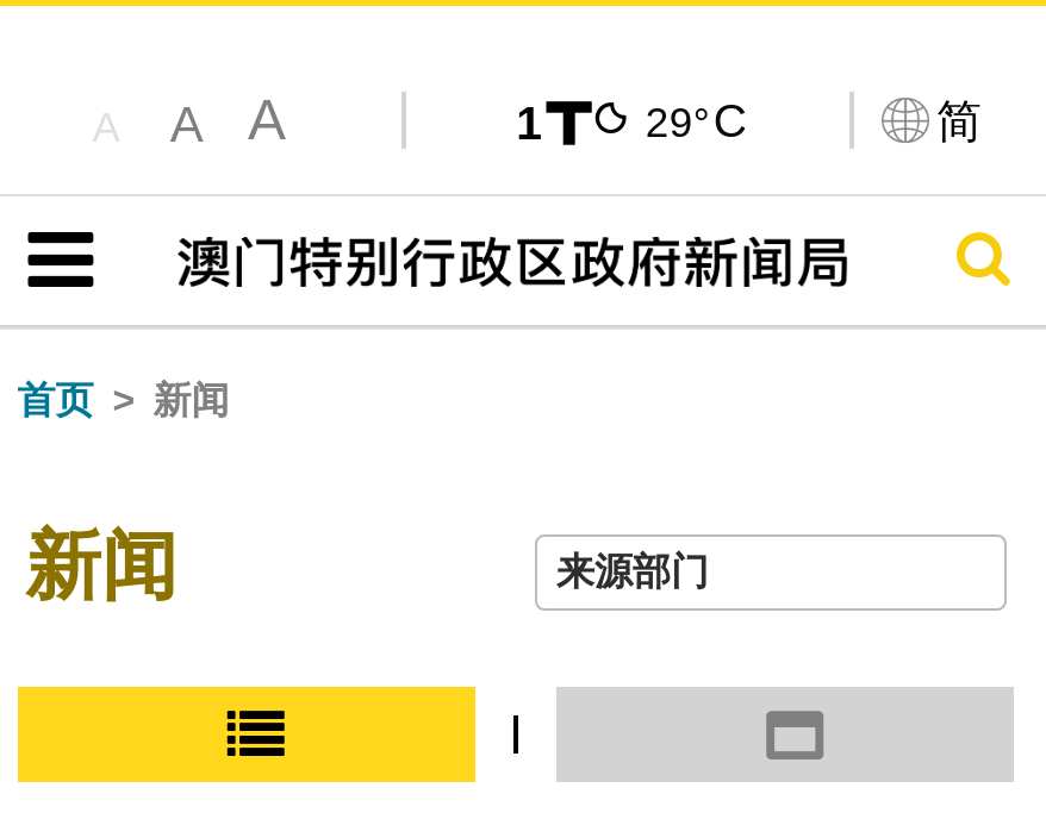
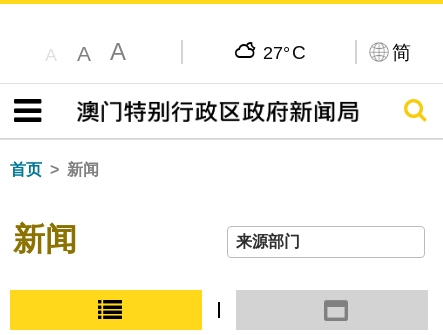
- 1
- 29° C
+ 27° C
